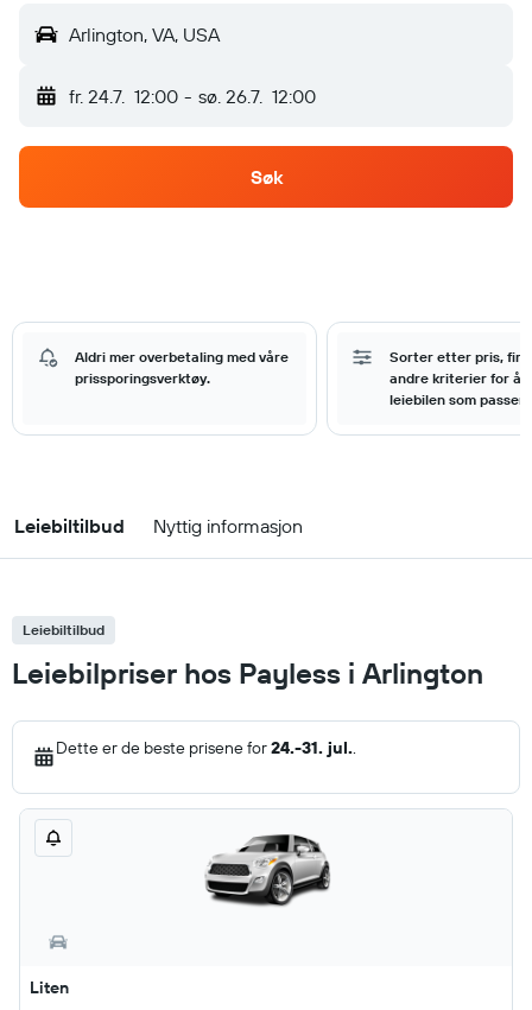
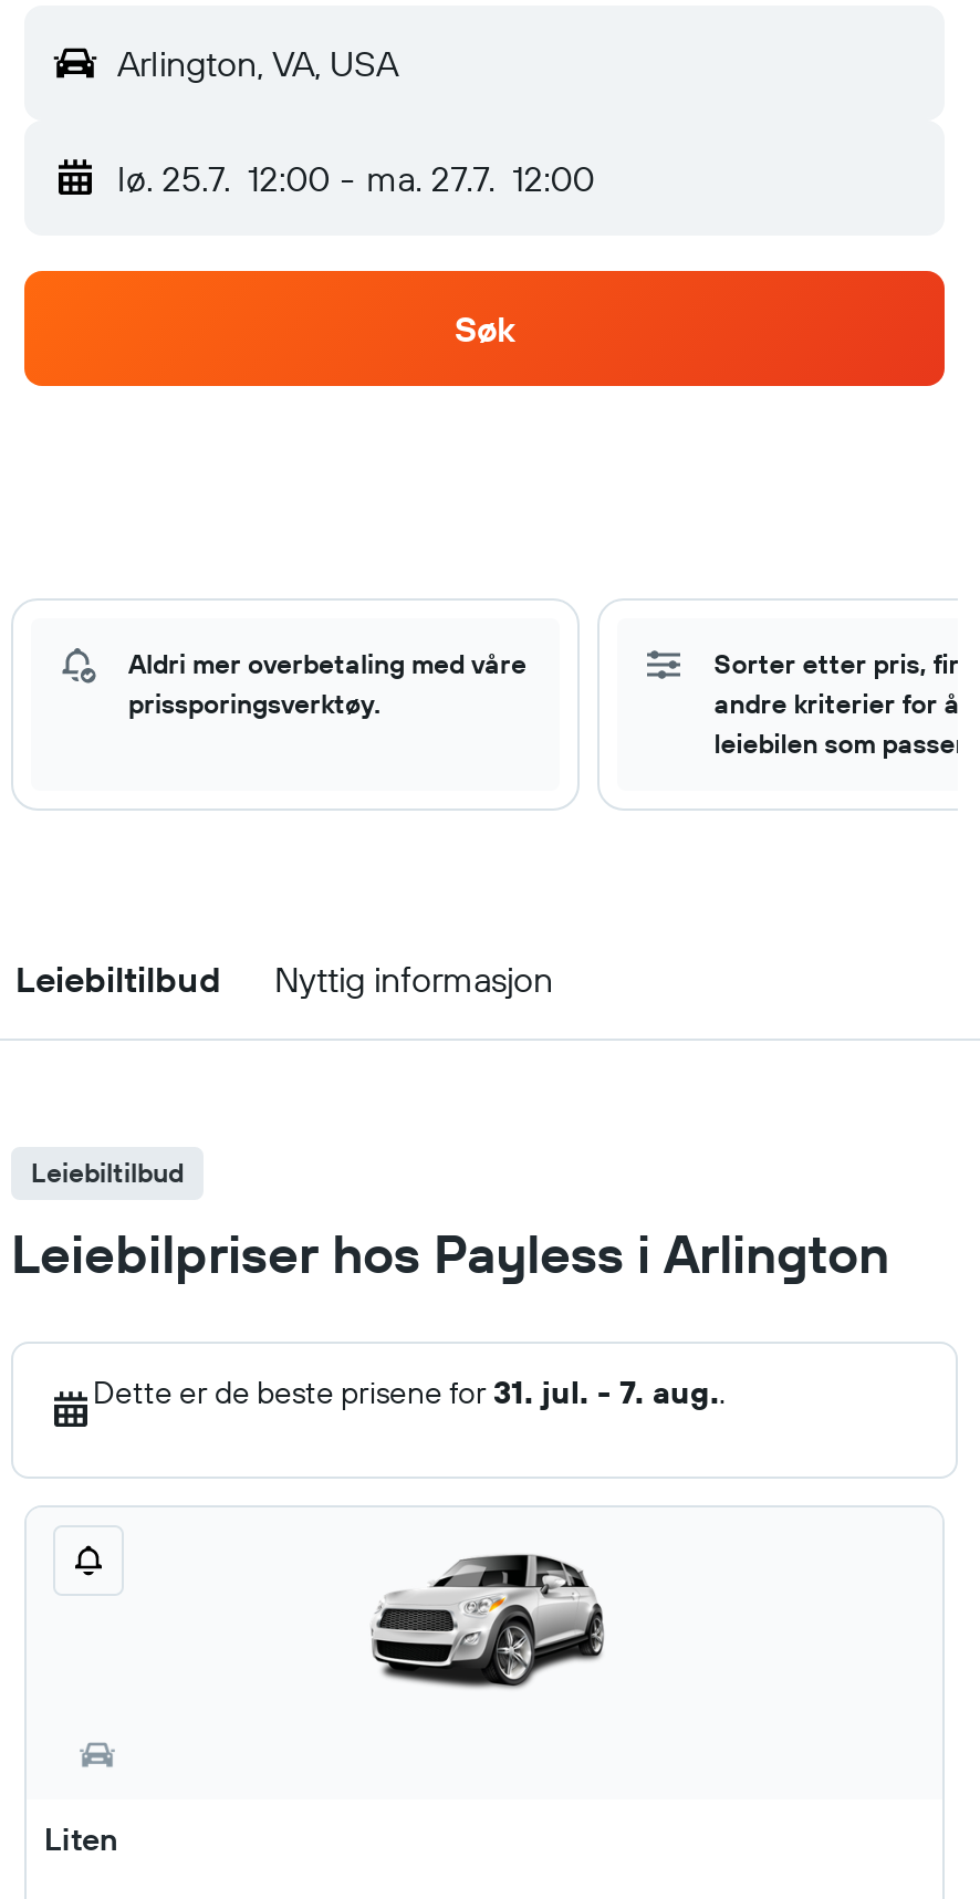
- fr. 24.7. 12:00 - sø. 26.7. 12:00
+ lø. 25.7. 12:00 - ma. 27.7. 12:00

- Dette er de beste prisene for 24.-31. jul..
+ Dette er de beste prisene for 31. jul. - 7. aug..
